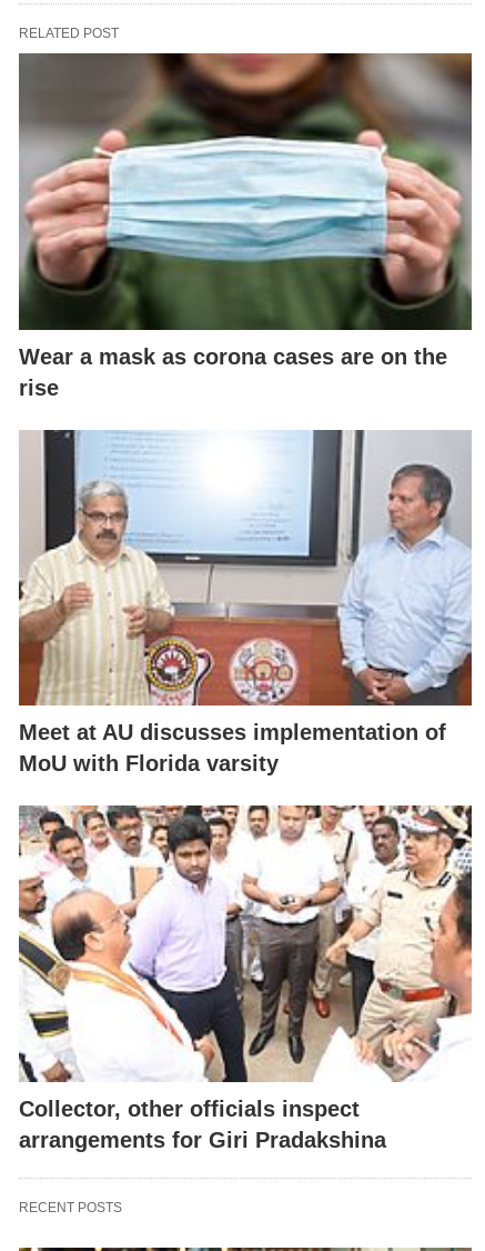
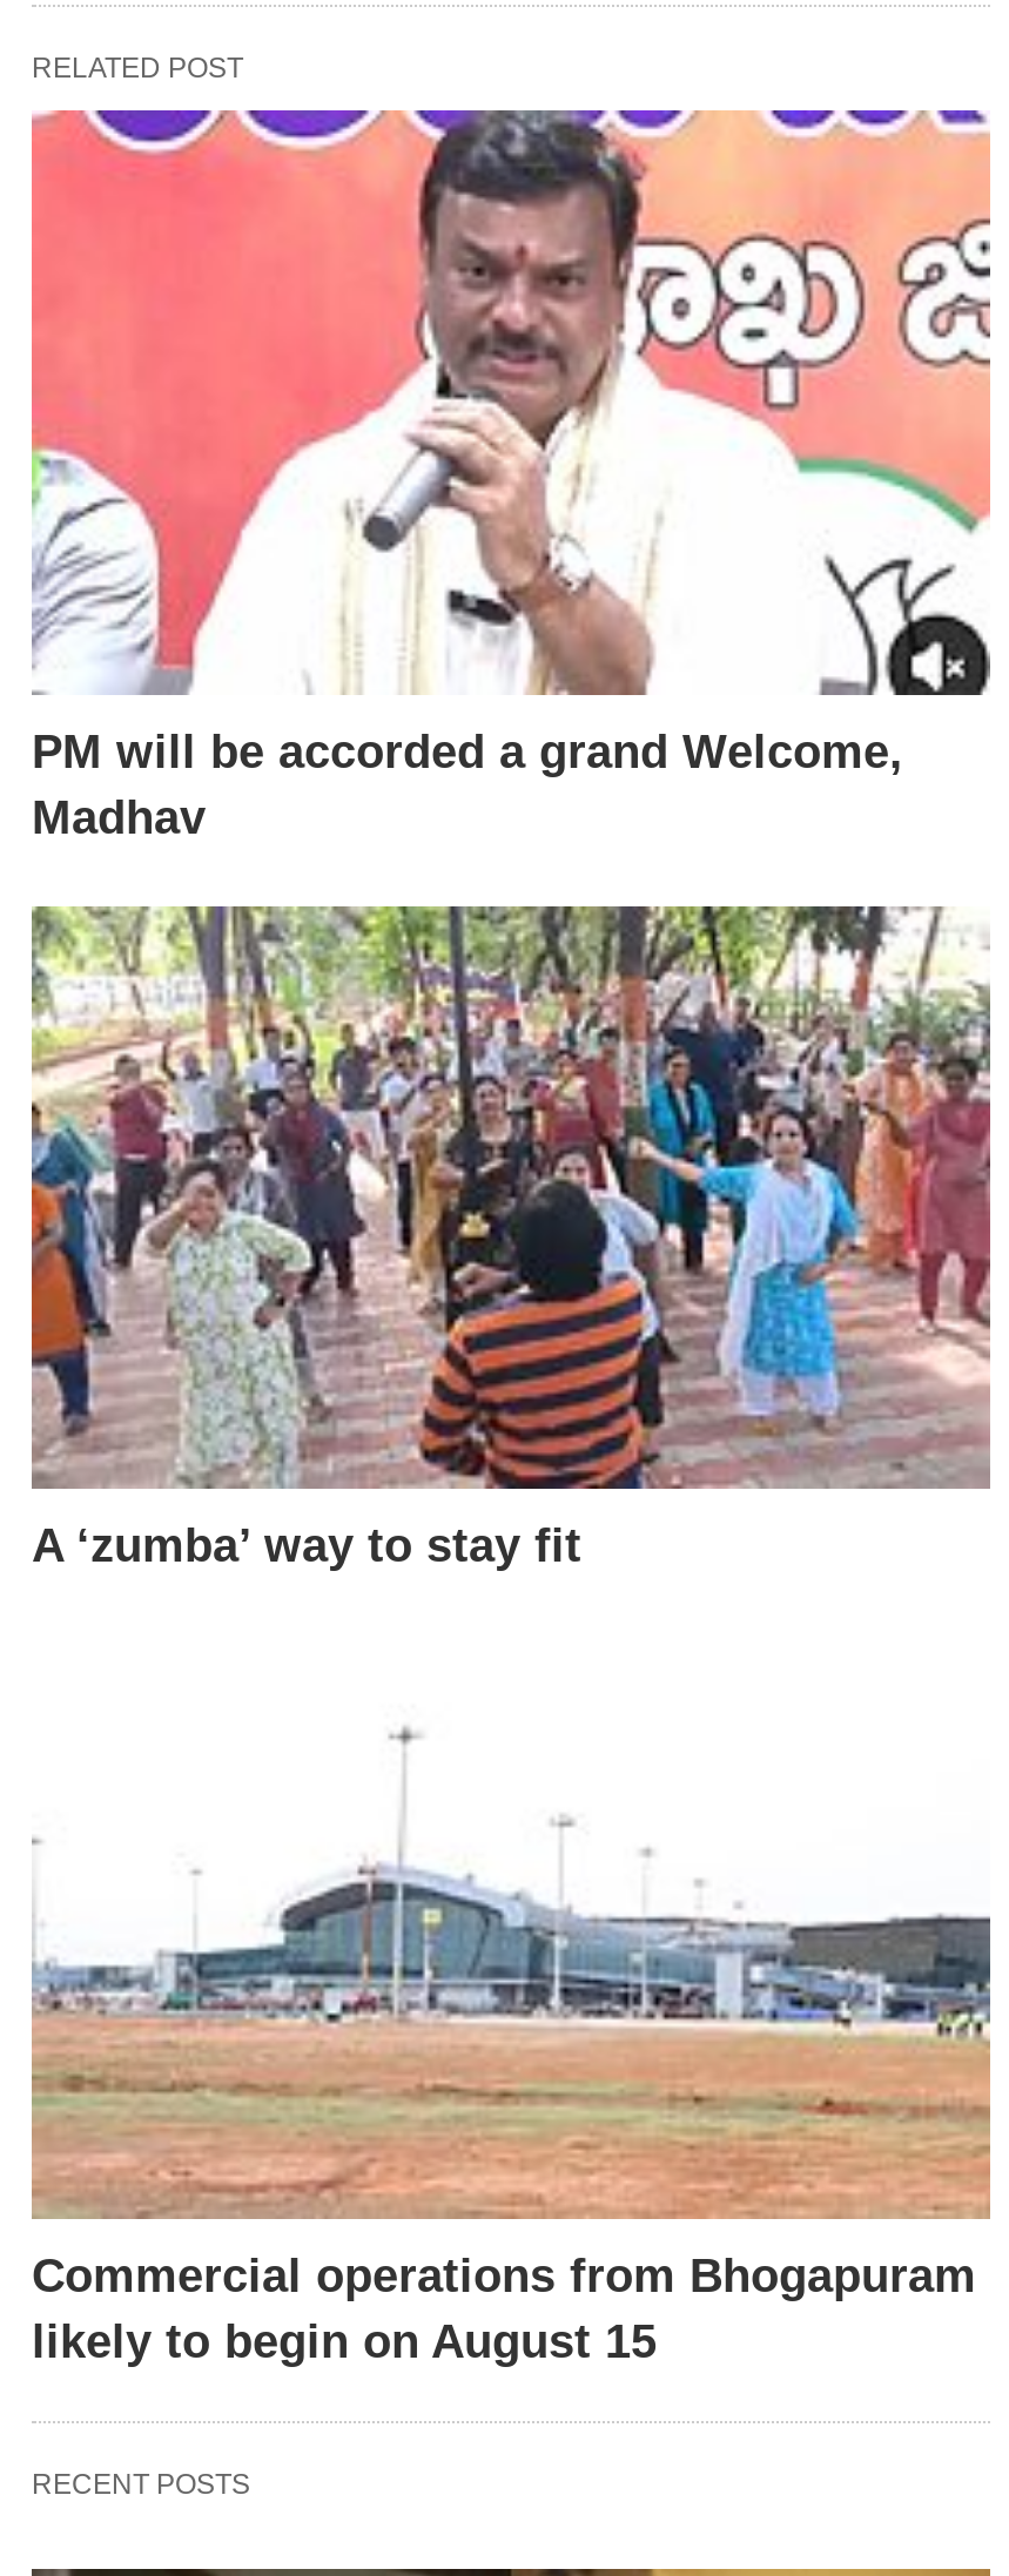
- [image]
- Wear a mask as corona cases are on the
- rise
+ [image]
+ PM will be accorded a grand Welcome,
+ Madhav

- [image]
- Meet at AU discusses implementation of
- MoU with Florida varsity
+ [image]
+ A ‘zumba’ way to stay fit

- [image]
- Collector, other officials inspect
- arrangements for Giri Pradakshina
+ [image]
+ Commercial operations from Bhogapuram
+ likely to begin on August 15
